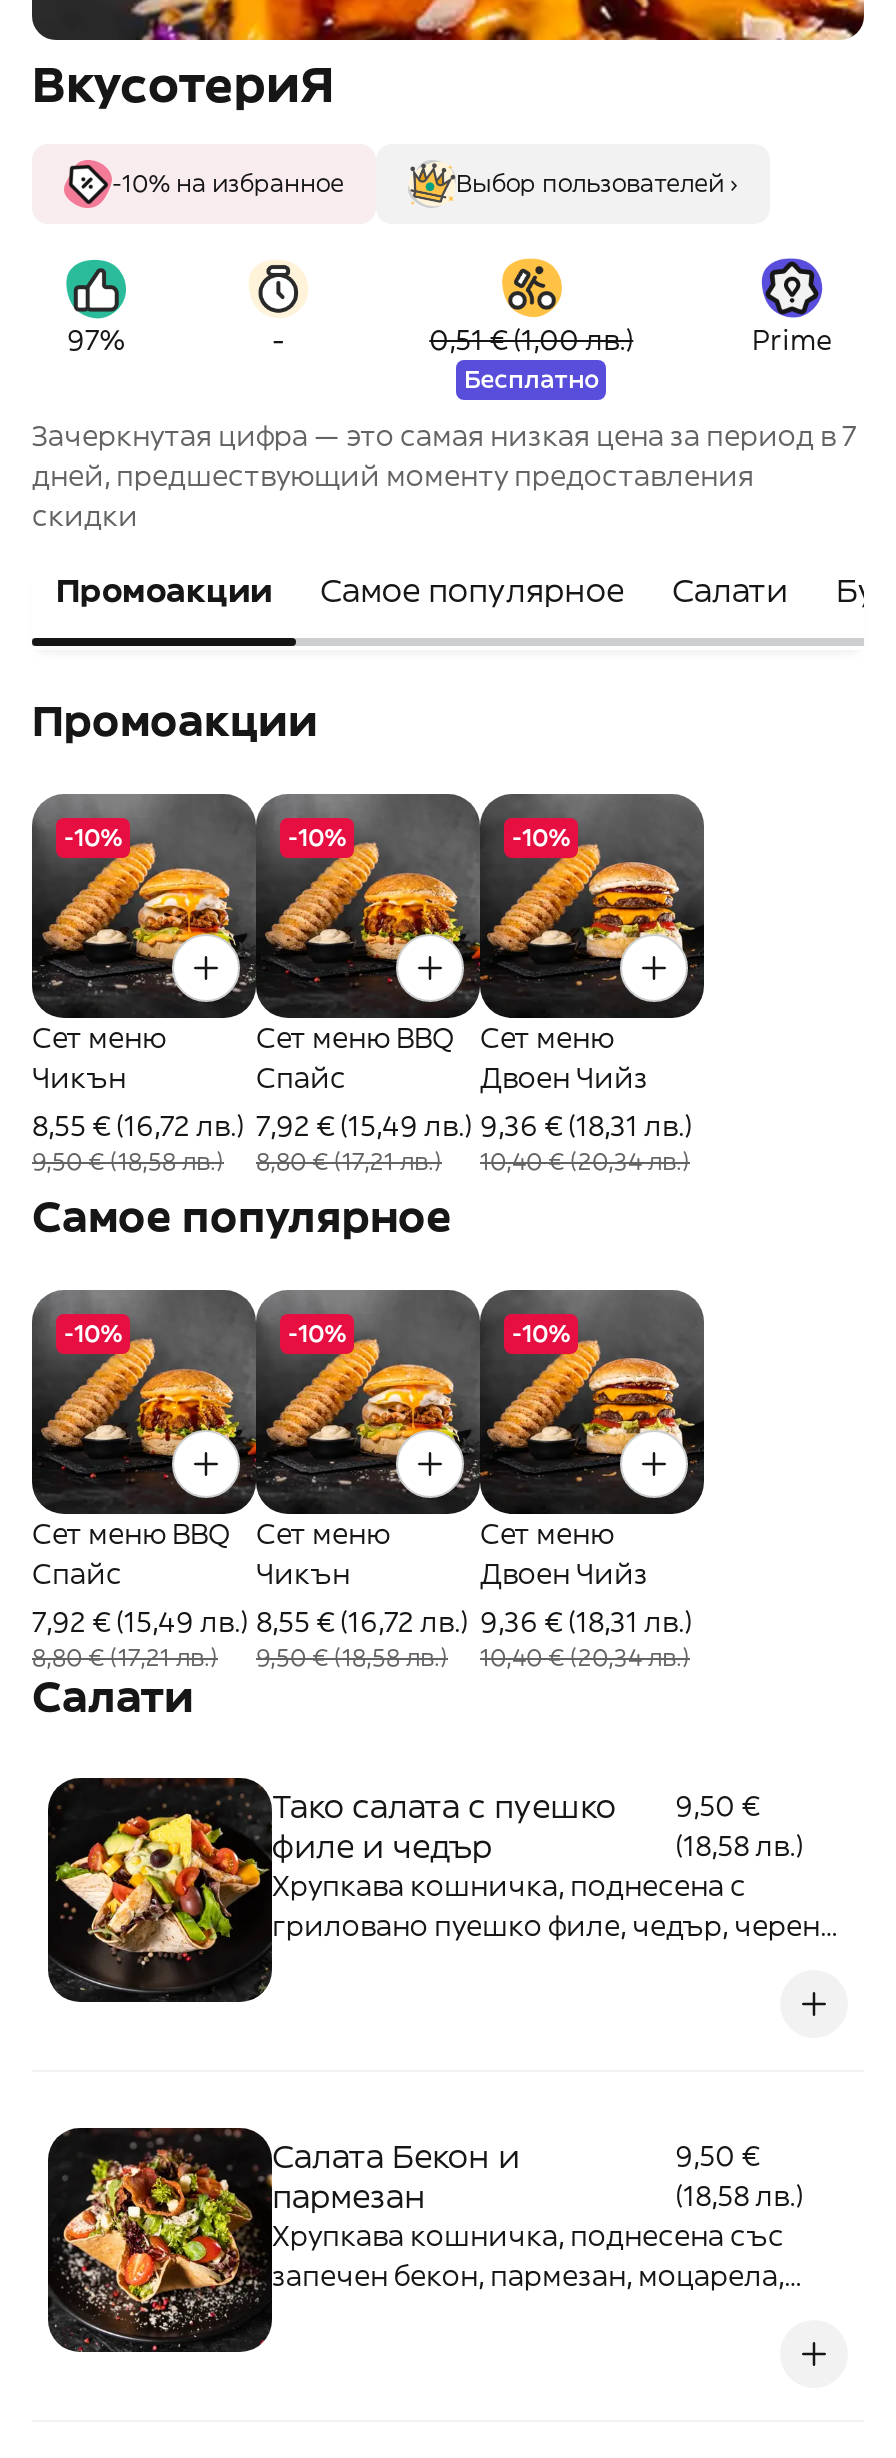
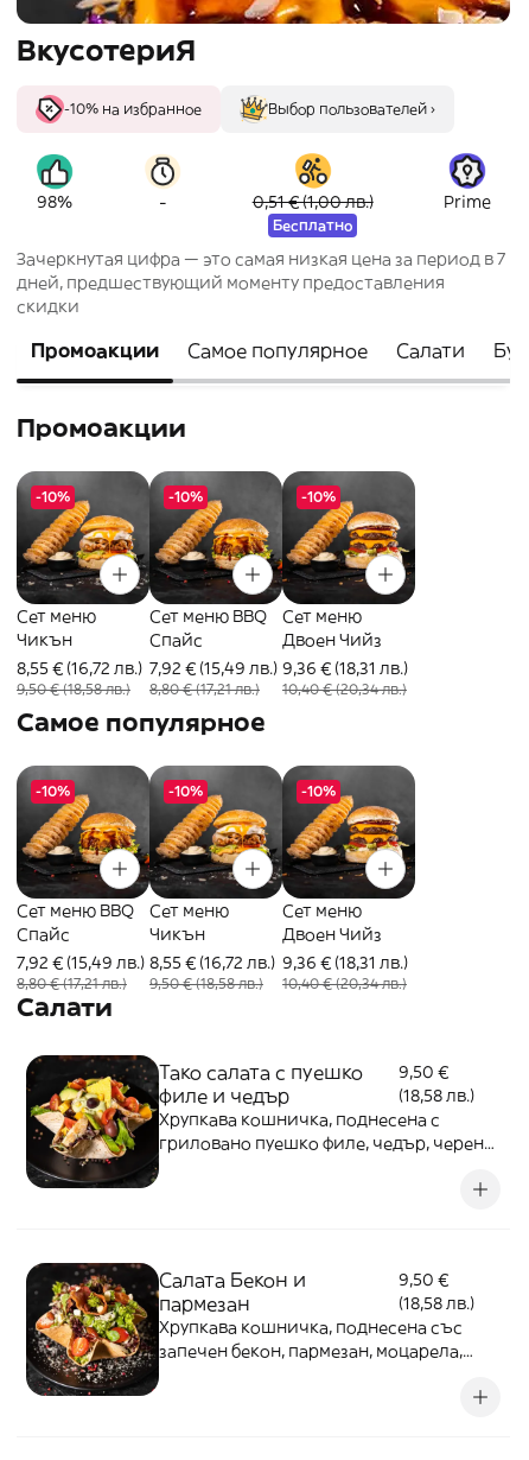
- 97%
+ 98%
